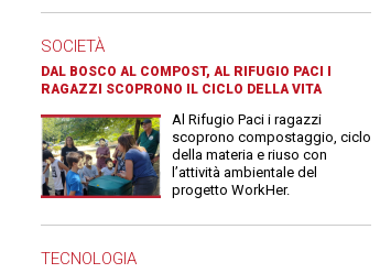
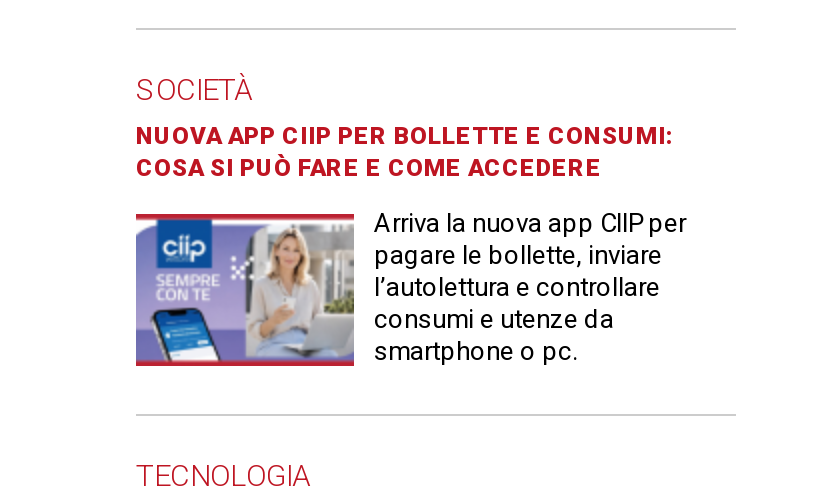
- DAL BOSCO AL COMPOST, AL RIFUGIO PACI I
- RAGAZZI SCOPRONO IL CICLO DELLA VITA
+ NUOVA APP CIIP PER BOLLETTE E CONSUMI:
+ COSA SI PUÒ FARE E COME ACCEDERE

- [image]
- Al Rifugio Paci i ragazzi
- scoprono compostaggio, ciclo
- della materia e riuso con
- l’attività ambientale del
- progetto WorkHer.
+ [image]
+ Arriva la nuova app CIIP per
+ pagare le bollette, inviare
+ l’autolettura e controllare
+ consumi e utenze da
+ smartphone o pc.
